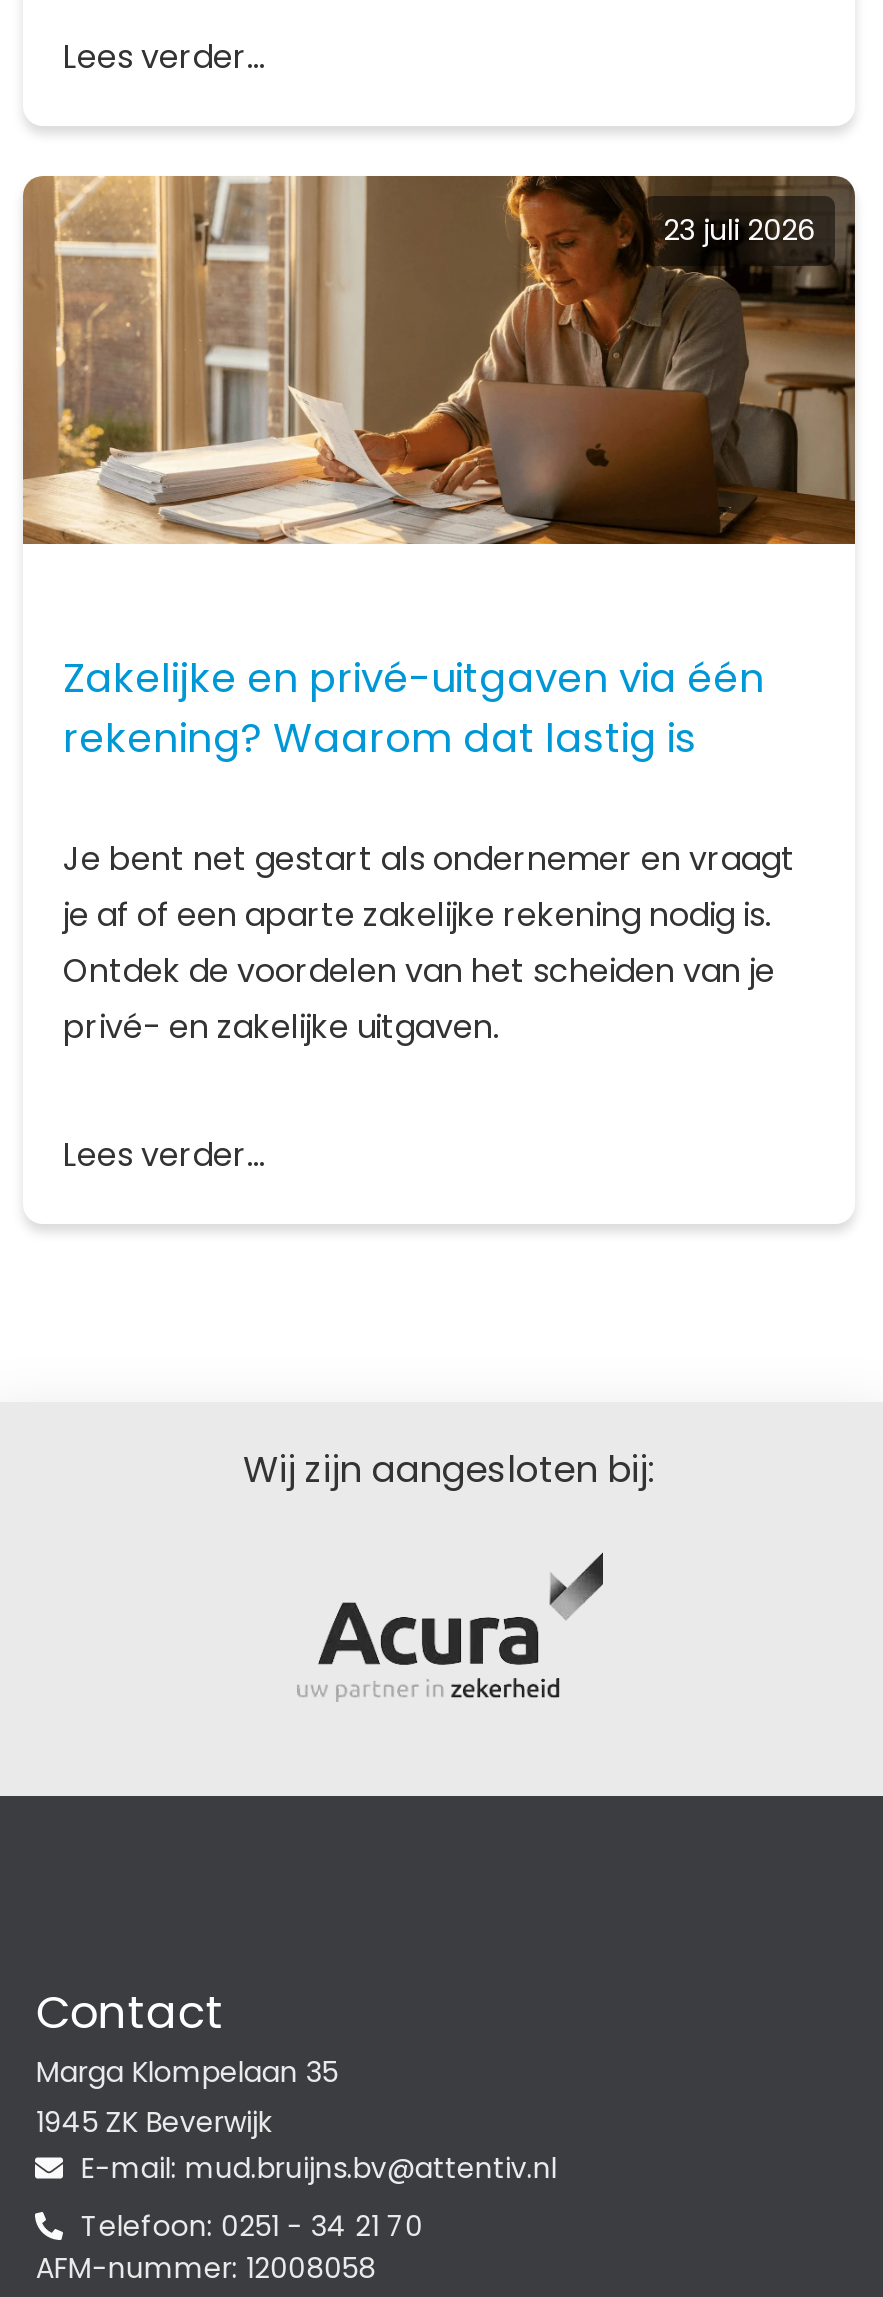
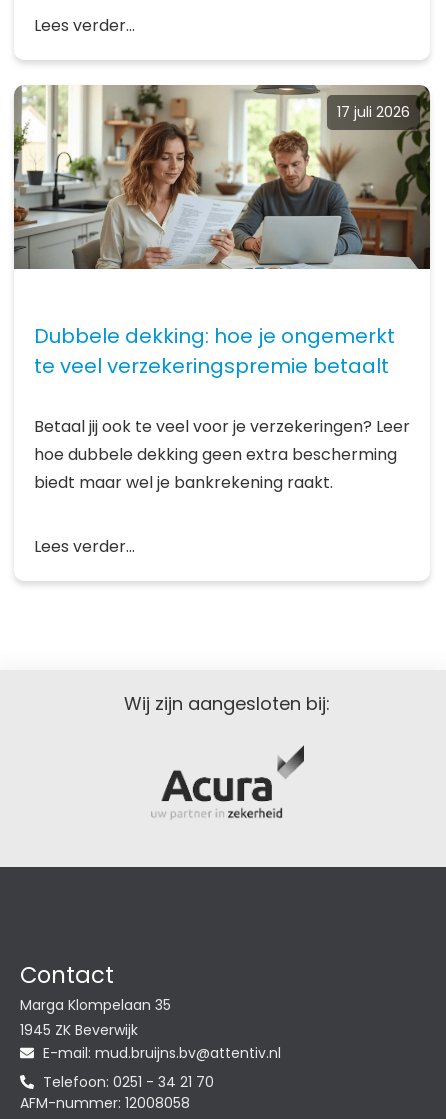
- [image]
- 23 juli 2026
+ [image]
+ 17 juli 2026

- Zakelijke en privé-uitgaven via één
- rekening? Waarom dat lastig is
+ Dubbele dekking: hoe je ongemerkt
+ te veel verzekeringspremie betaalt

- Je bent net gestart als ondernemer en vraagt
- je af of een aparte zakelijke rekening nodig is.
- Ontdek de voordelen van het scheiden van je
- privé- en zakelijke uitgaven.
+ Betaal jij ook te veel voor je verzekeringen? Leer
+ hoe dubbele dekking geen extra bescherming
+ biedt maar wel je bankrekening raakt.
